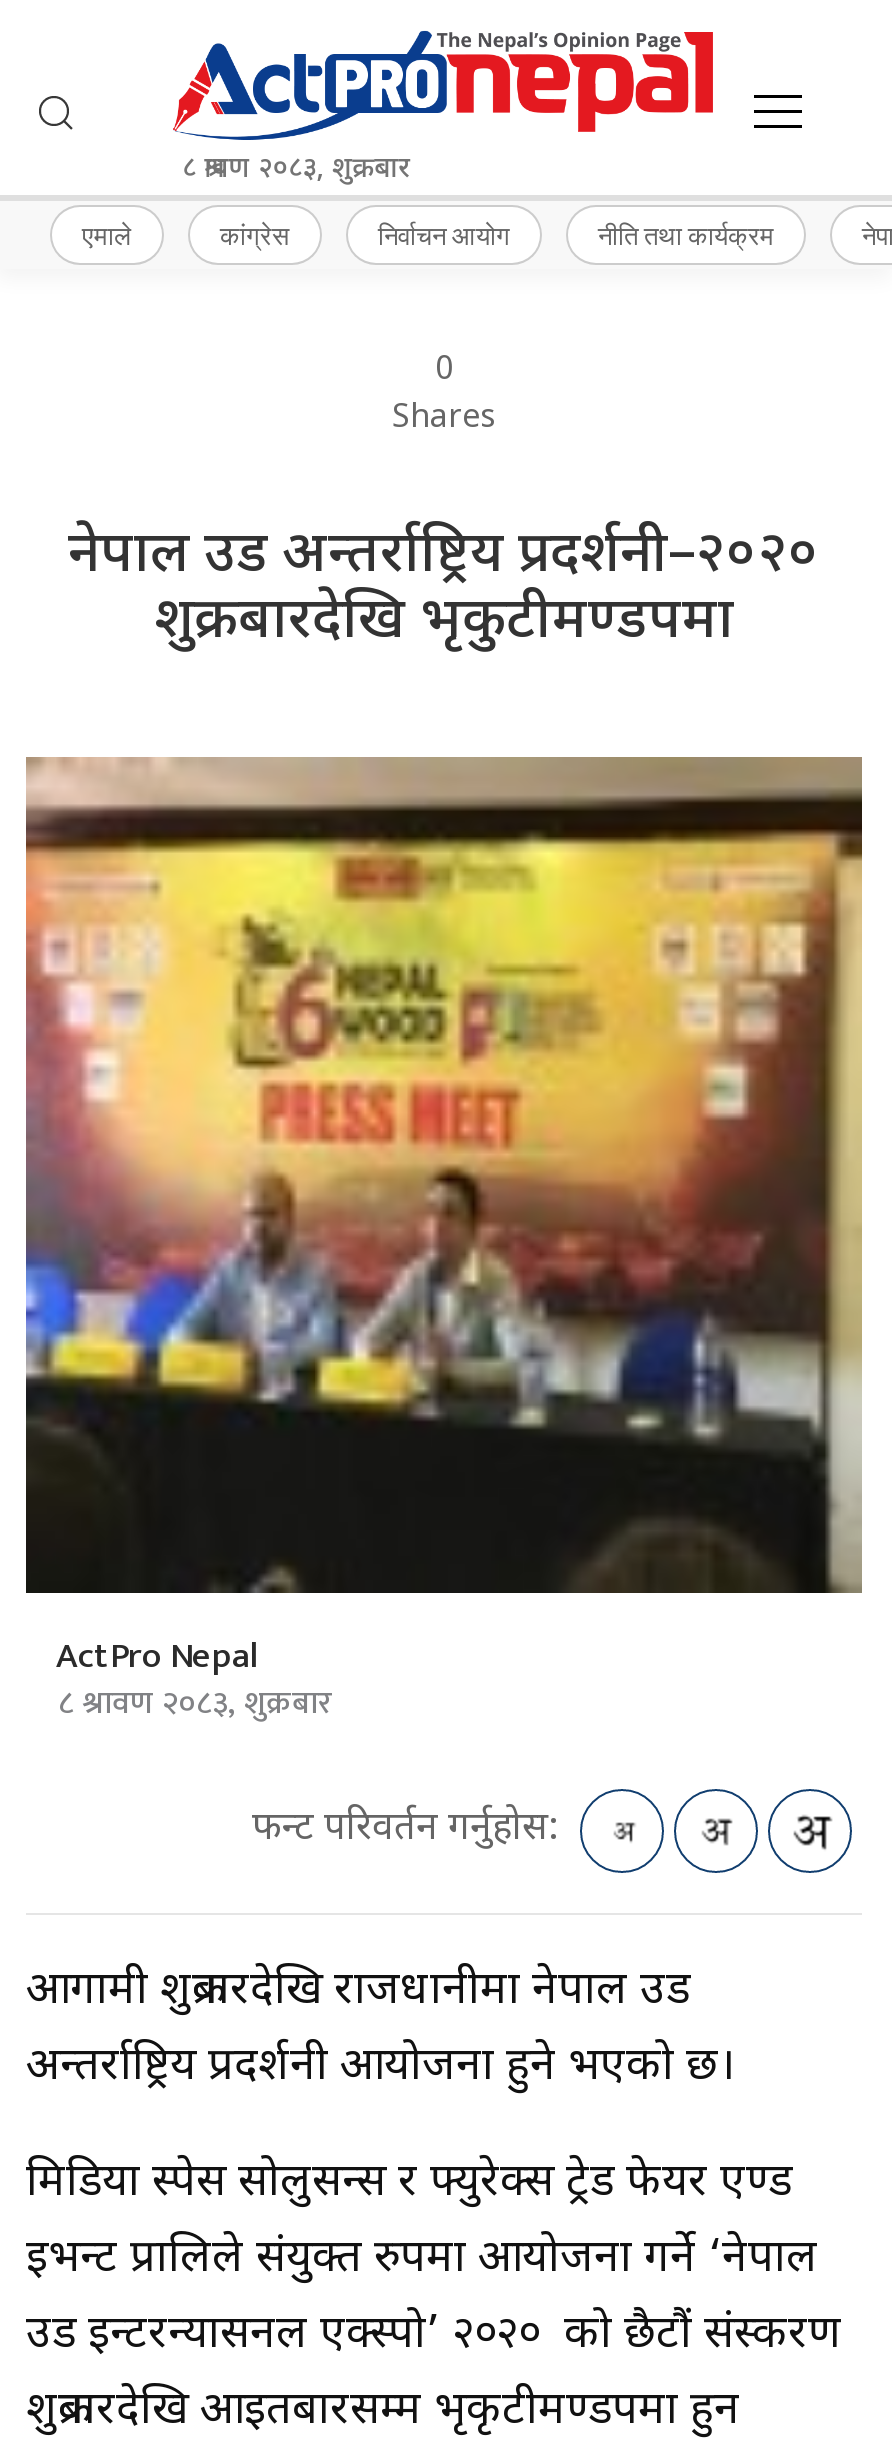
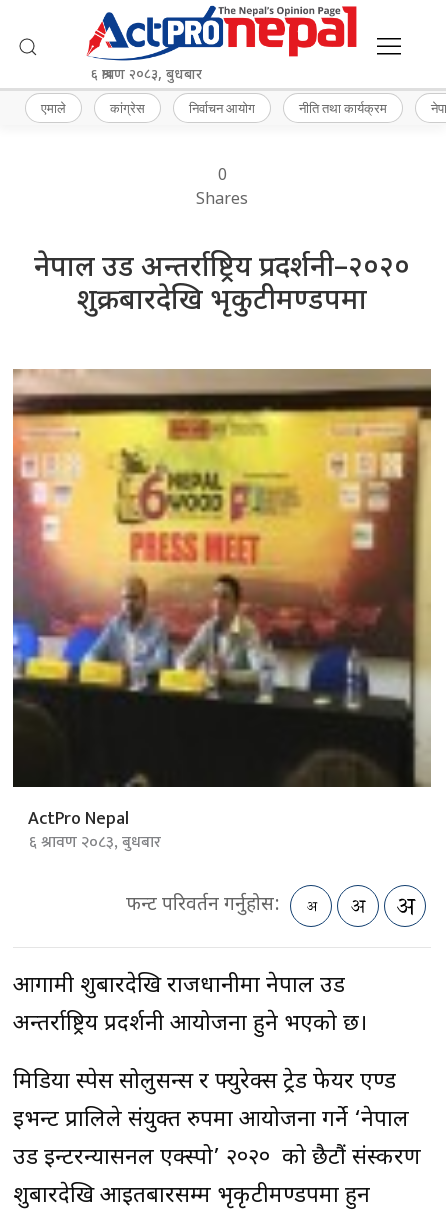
- ८ श्रावण २०८३, शुक्रबार
+ ६ श्रावण २०८३, बुधबार

- ८ श्रावण २०८३, शुक्रबार
+ ६ श्रावण २०८३, बुधबार
